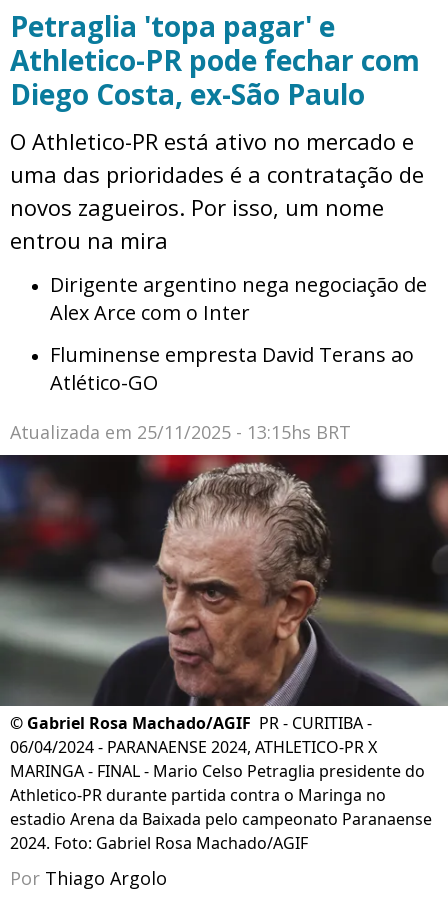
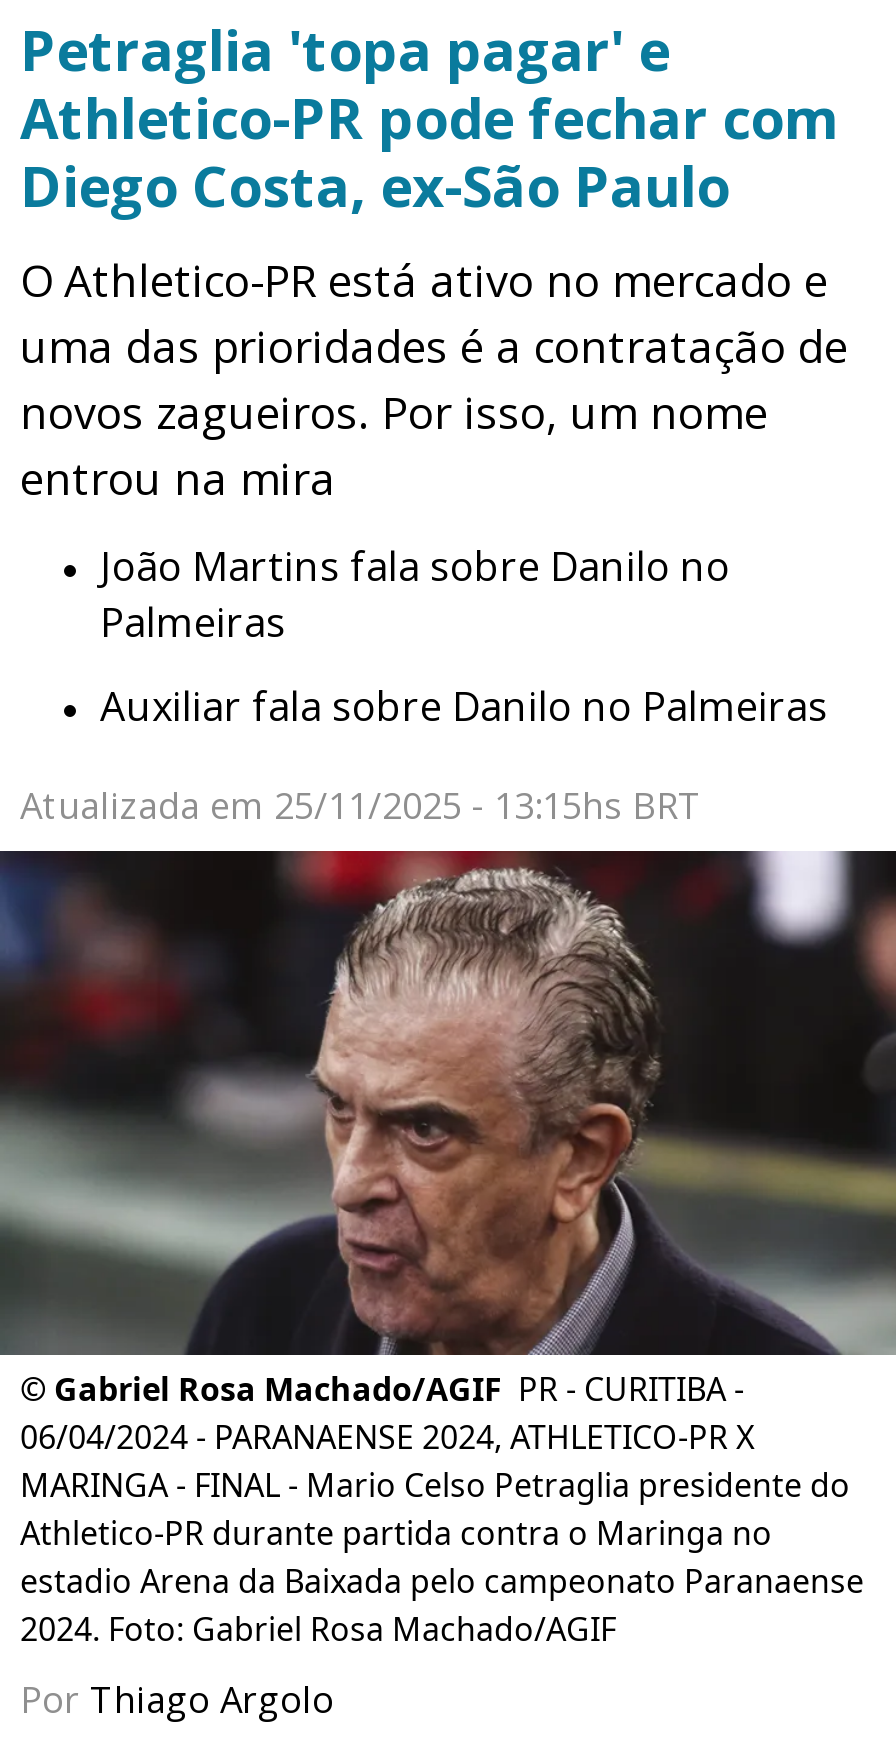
- Dirigente argentino nega negociação de
- Alex Arce com o Inter
+ João Martins fala sobre Danilo no
+ Palmeiras

- Fluminense empresta David Terans ao
- Atlético-GO
+ Auxiliar fala sobre Danilo no Palmeiras
